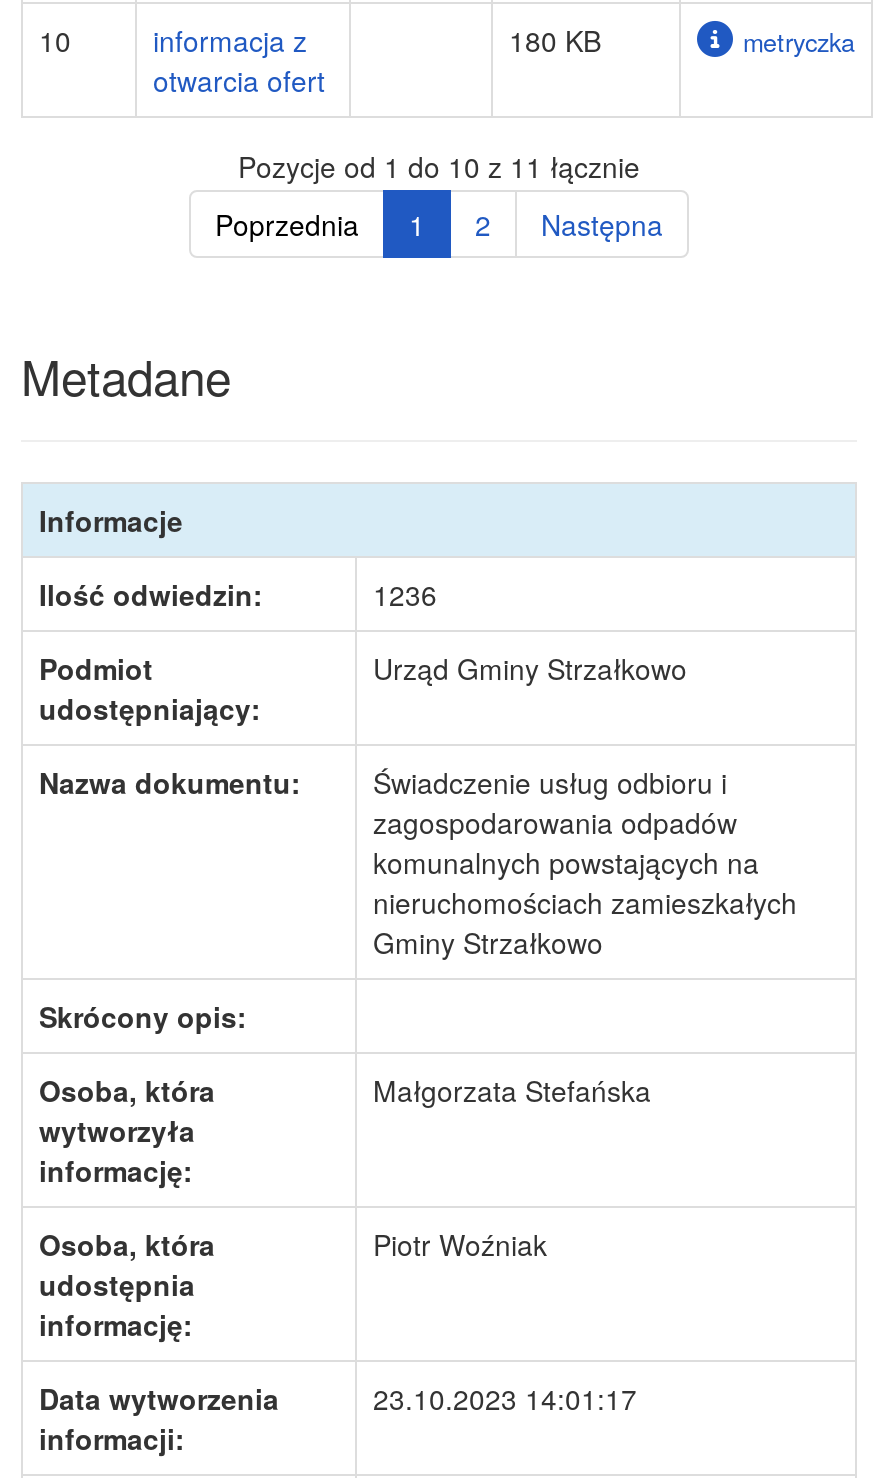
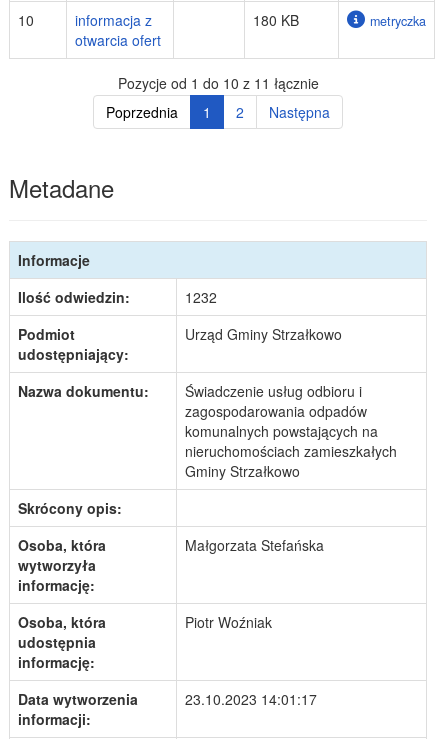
- 1236
+ 1232
